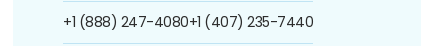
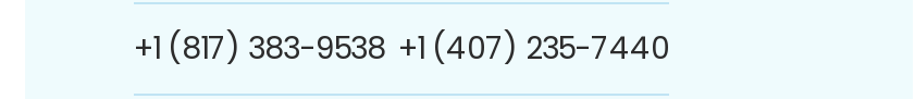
- +1 (888) 247-4080 +1 (407) 235-7440
+ +1 (817) 383-9538 +1 (407) 235-7440
